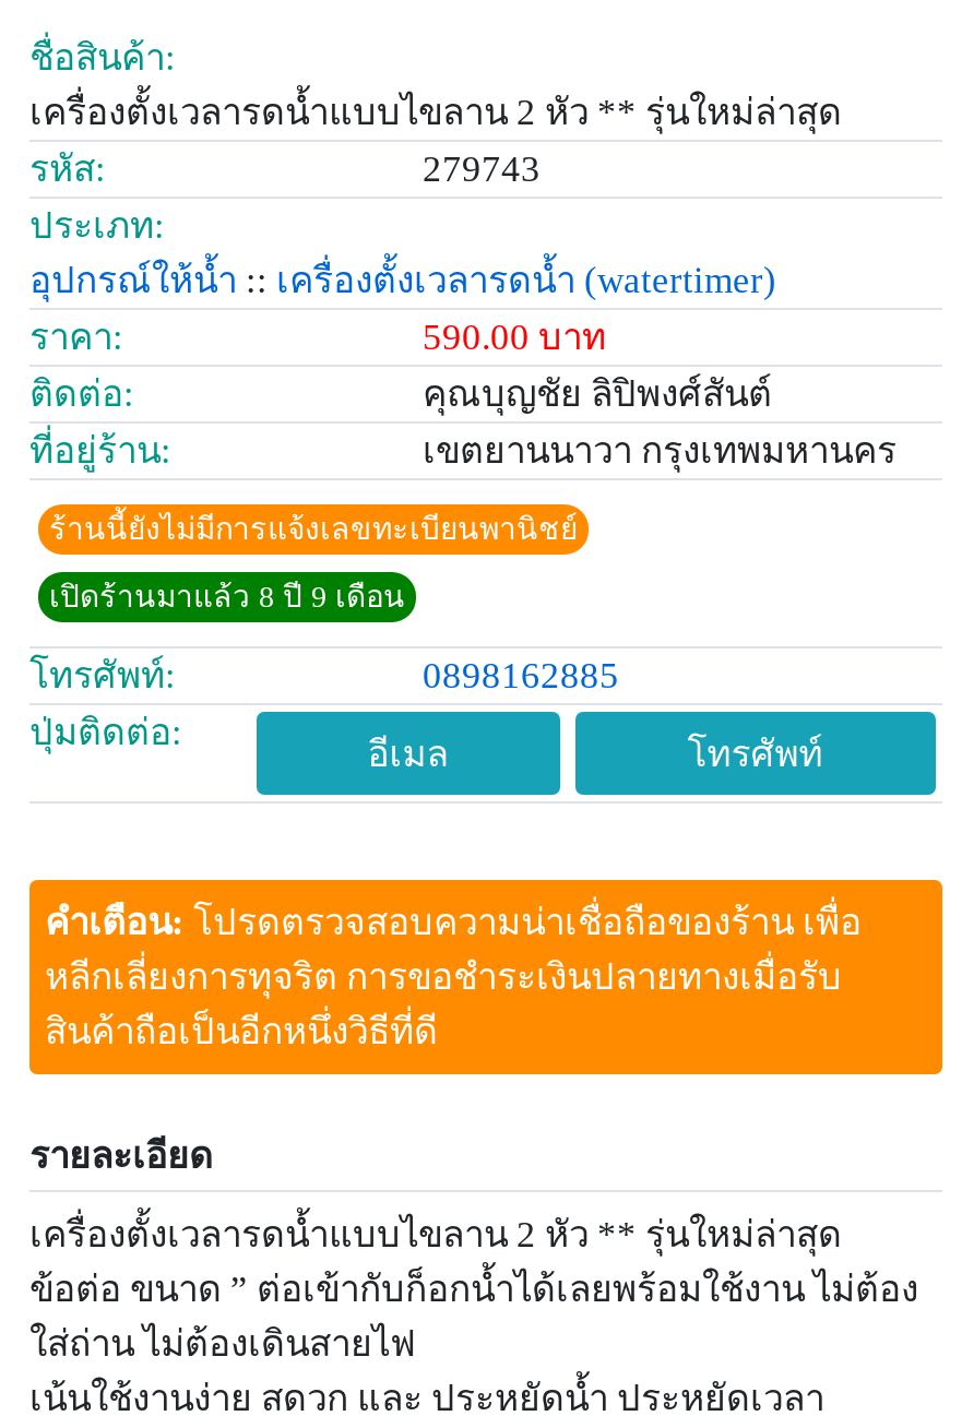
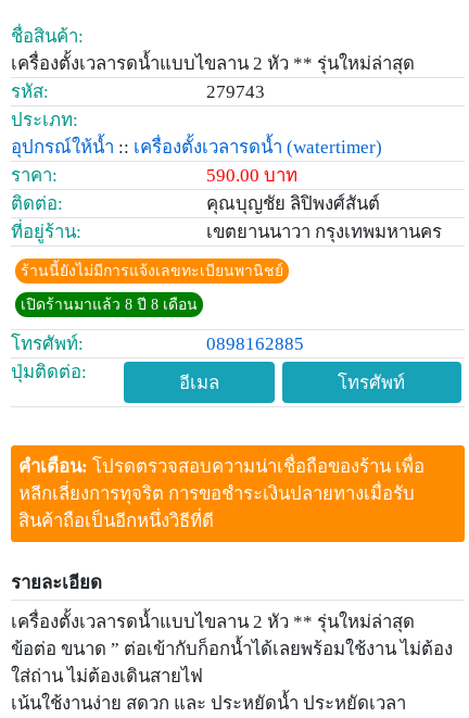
- เปิดร้านมาแล้ว 8 ปี 9 เดือน
+ เปิดร้านมาแล้ว 8 ปี 8 เดือน
